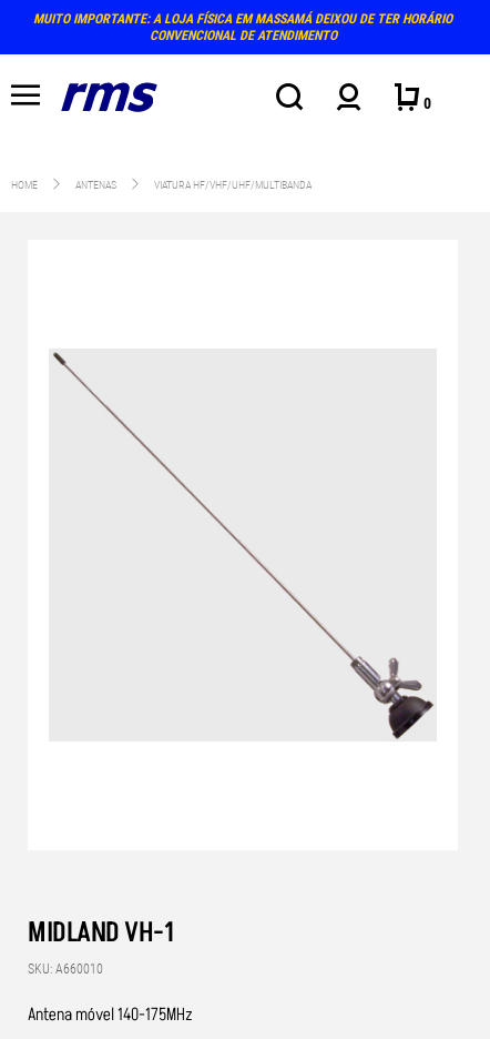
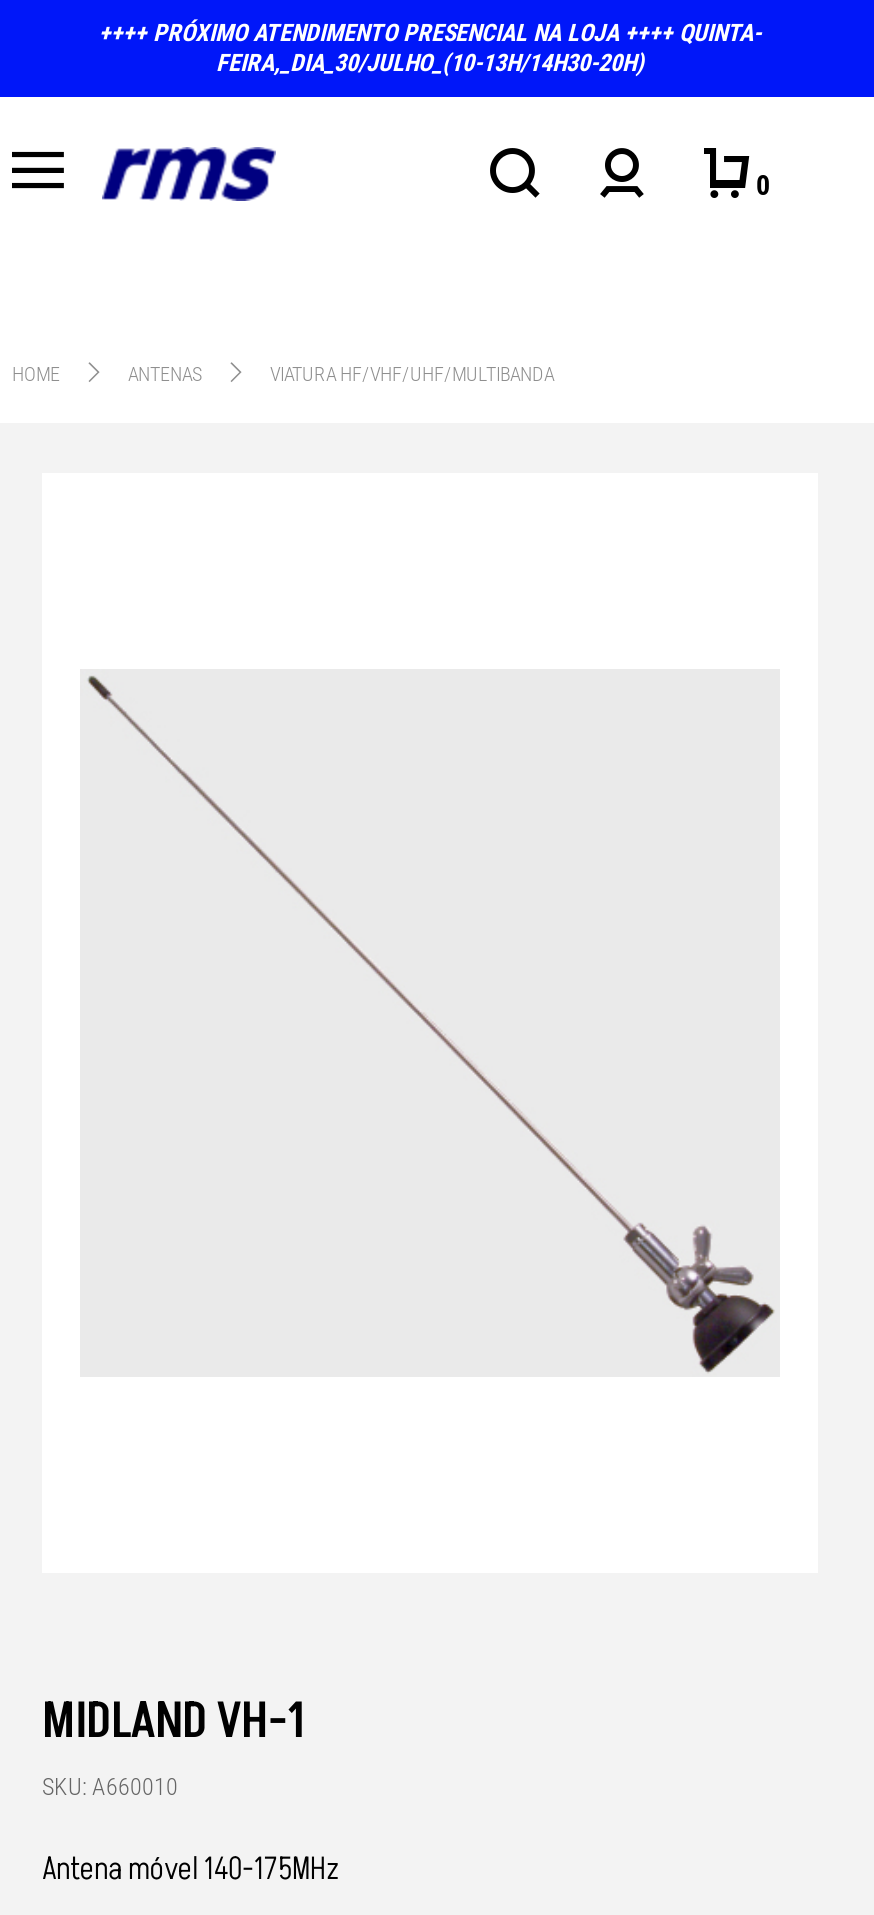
- MUITO IMPORTANTE: A LOJA FÍSICA EM MASSAMÁ DEIXOU DE TER HORÁRIO
- CONVENCIONAL DE ATENDIMENTO
+ ++++ PRÓXIMO ATENDIMENTO PRESENCIAL NA LOJA ++++ QUINTA-
+ FEIRA,_DIA_30/JULHO_(10-13H/14H30-20H)
